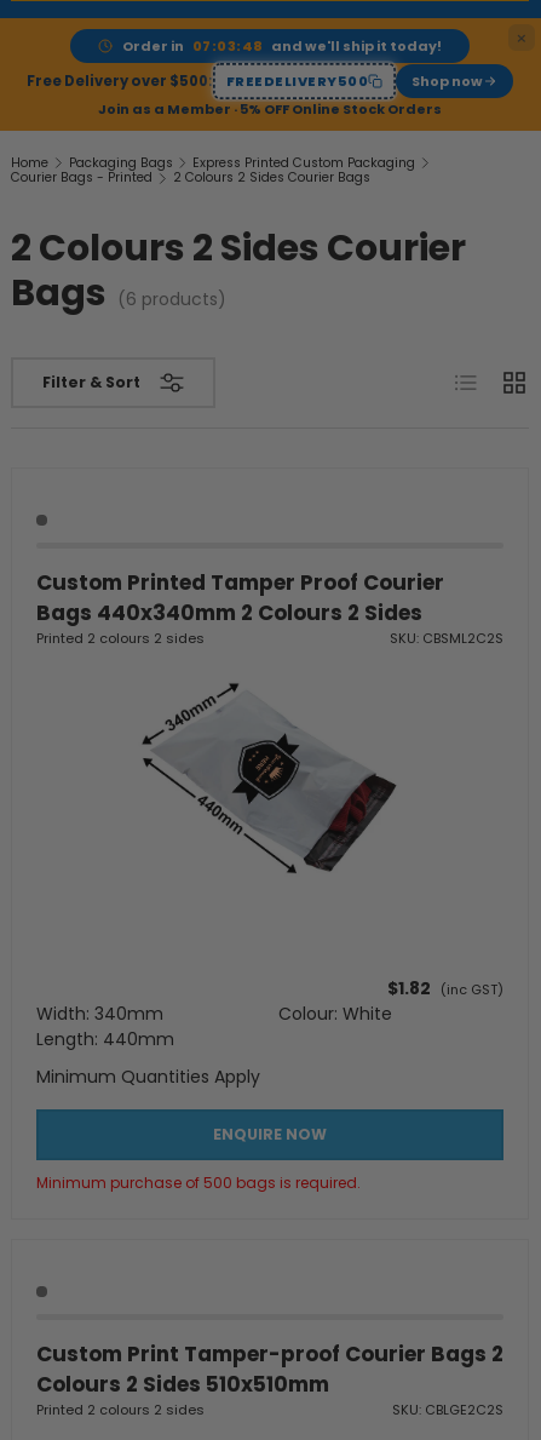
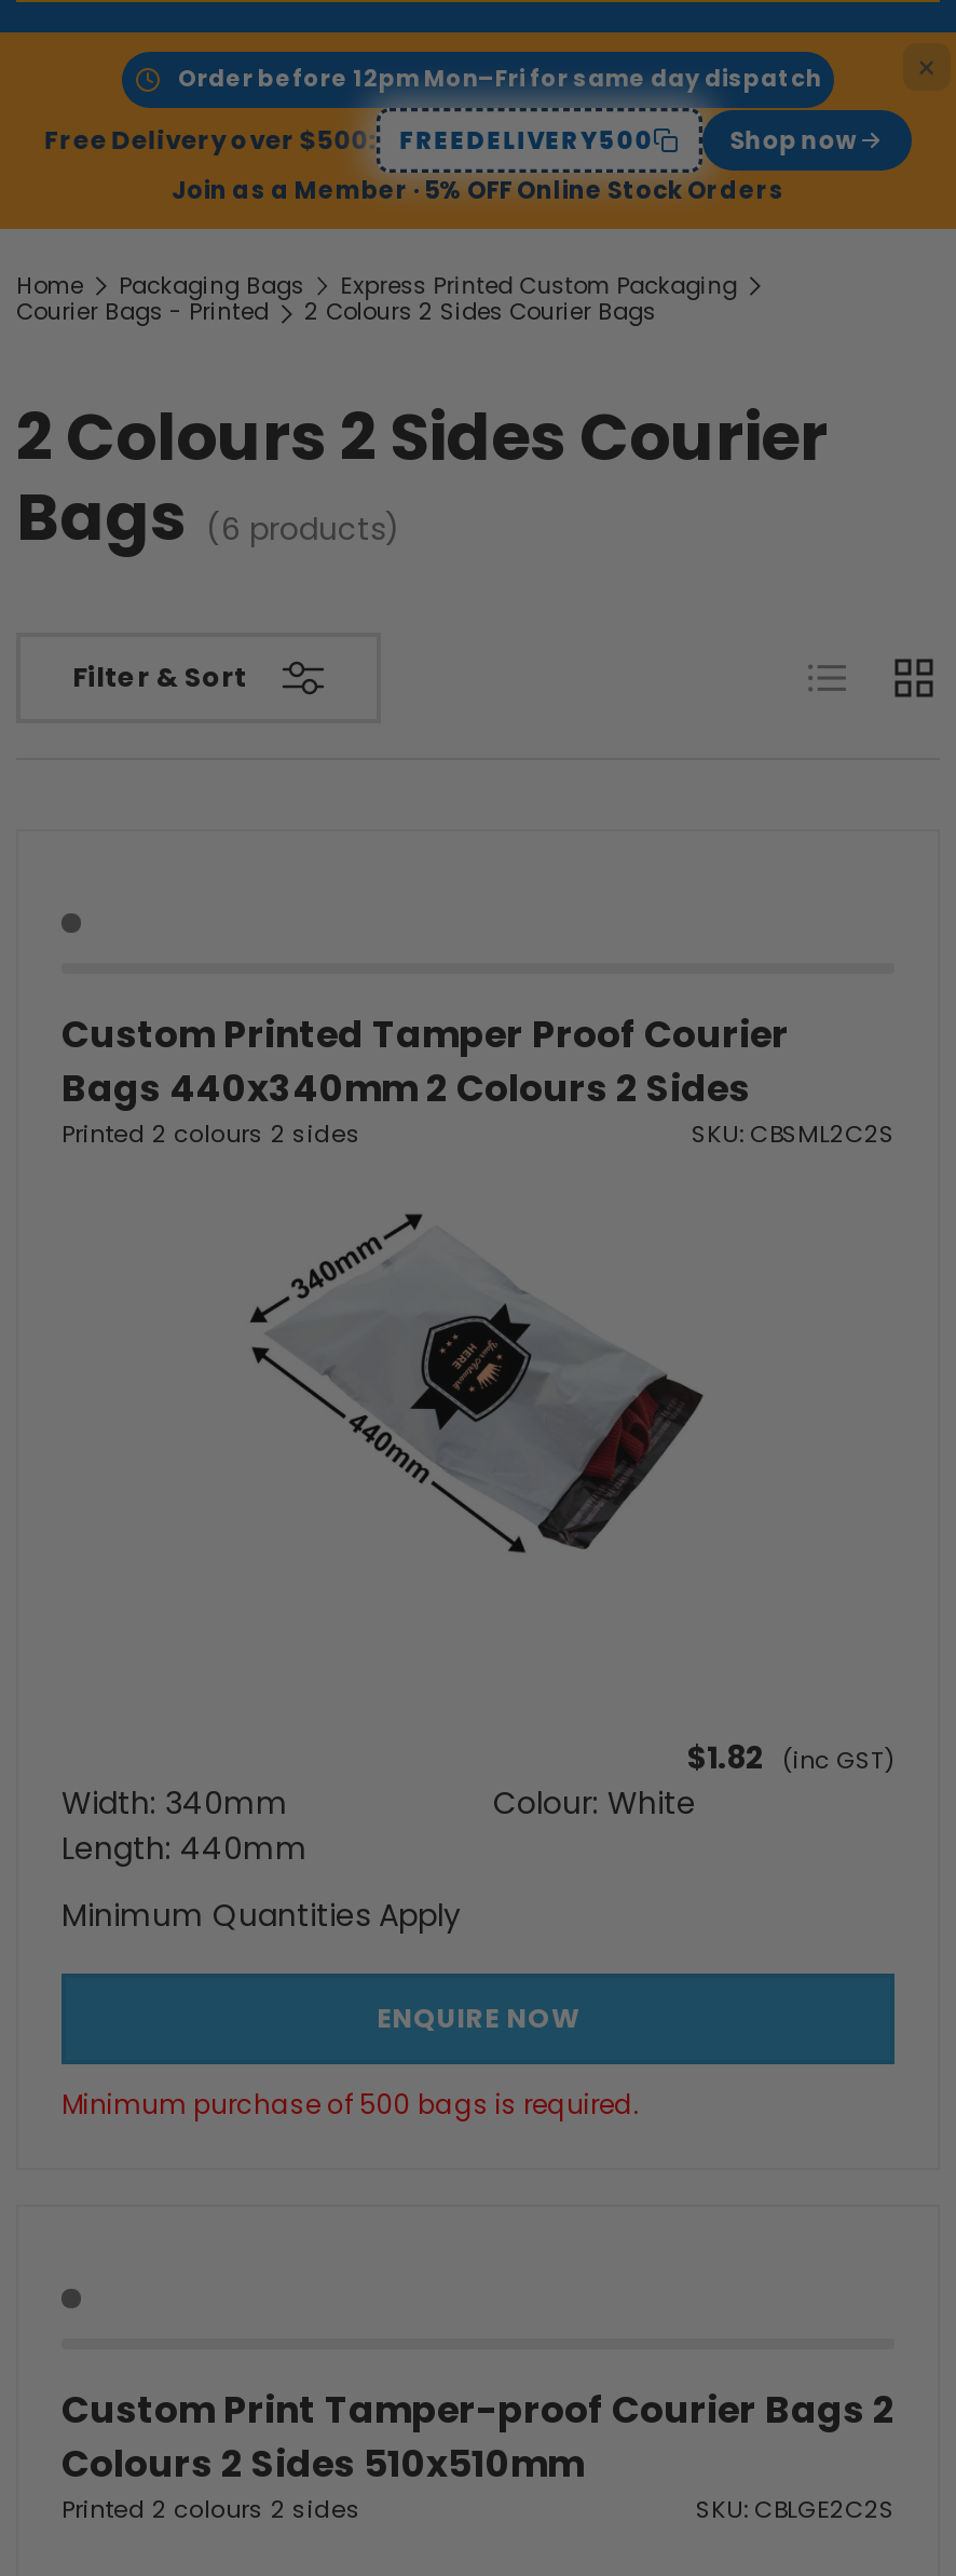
- Order in 07:03:48 and we'll ship it today!
+ Order before 12pm Mon–Fri for same day dispatch
